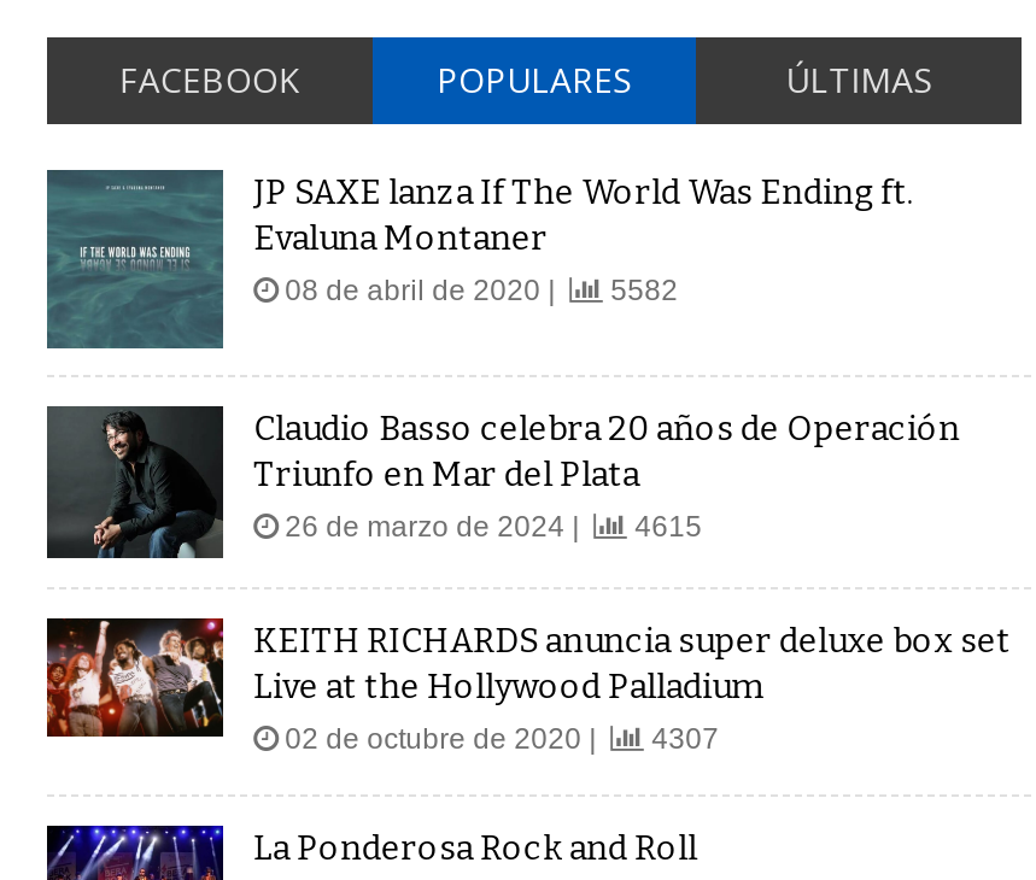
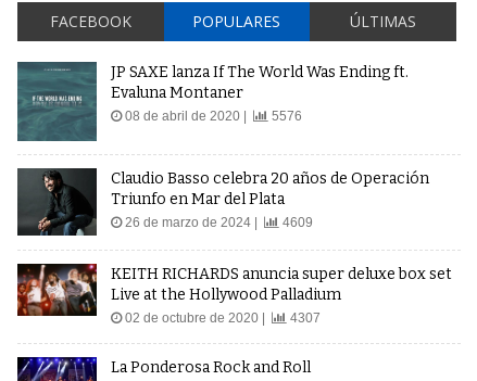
- 5582
+ 5576

- 4615
+ 4609
